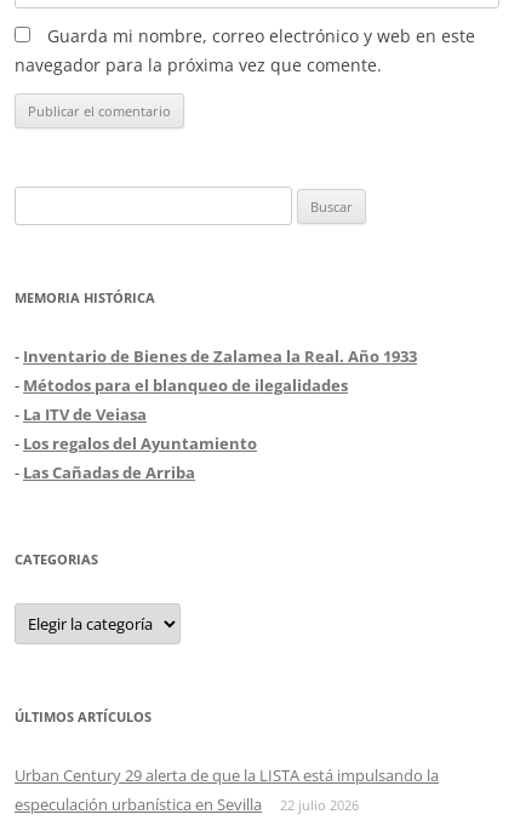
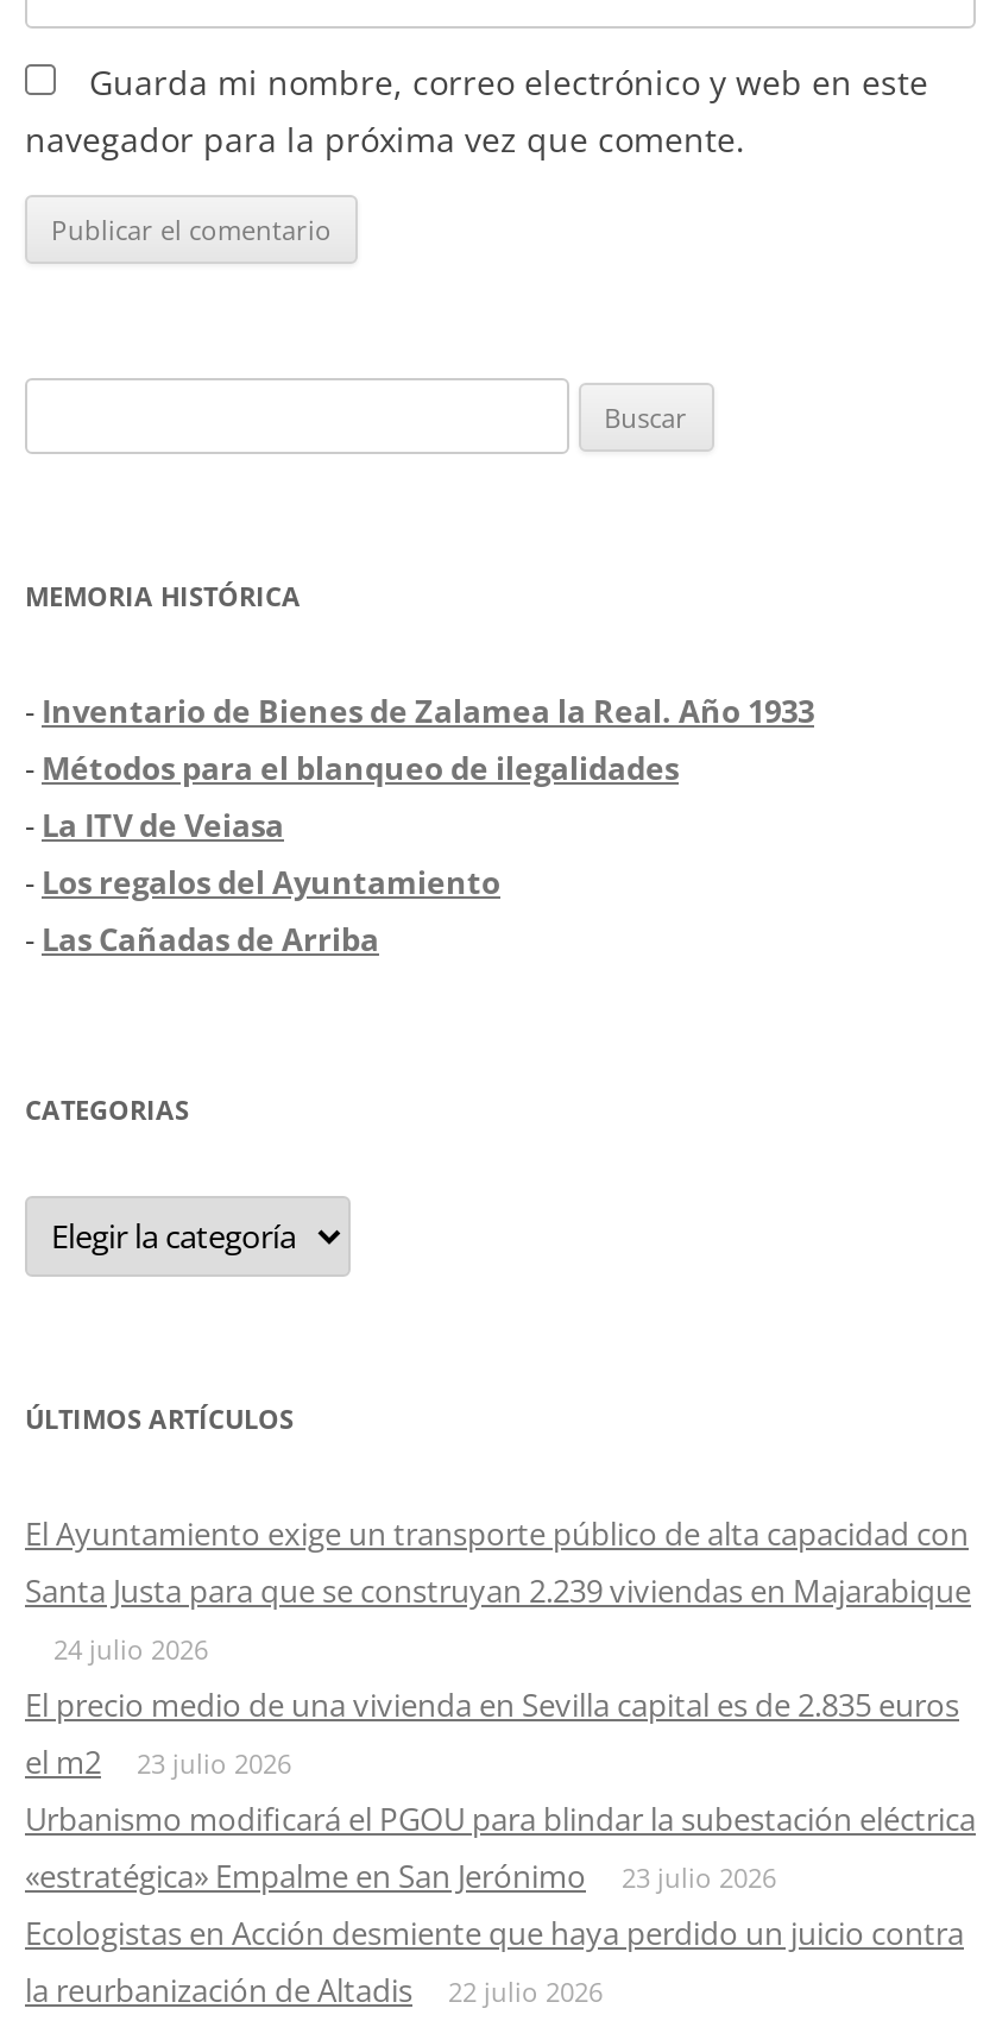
- Urban Century 29 alerta de que la LISTA está impulsando la
- especulación urbanística en Sevilla
+ El Ayuntamiento exige un transporte público de alta capacidad con
+ Santa Justa para que se construyan 2.239 viviendas en Majarabique
+ 24 julio 2026
+ El precio medio de una vivienda en Sevilla capital es de 2.835 euros
+ el m2
+ 23 julio 2026
+ Urbanismo modificará el PGOU para blindar la subestación eléctrica
+ «estratégica» Empalme en San Jerónimo
+ 23 julio 2026
+ Ecologistas en Acción desmiente que haya perdido un juicio contra
+ la reurbanización de Altadis
